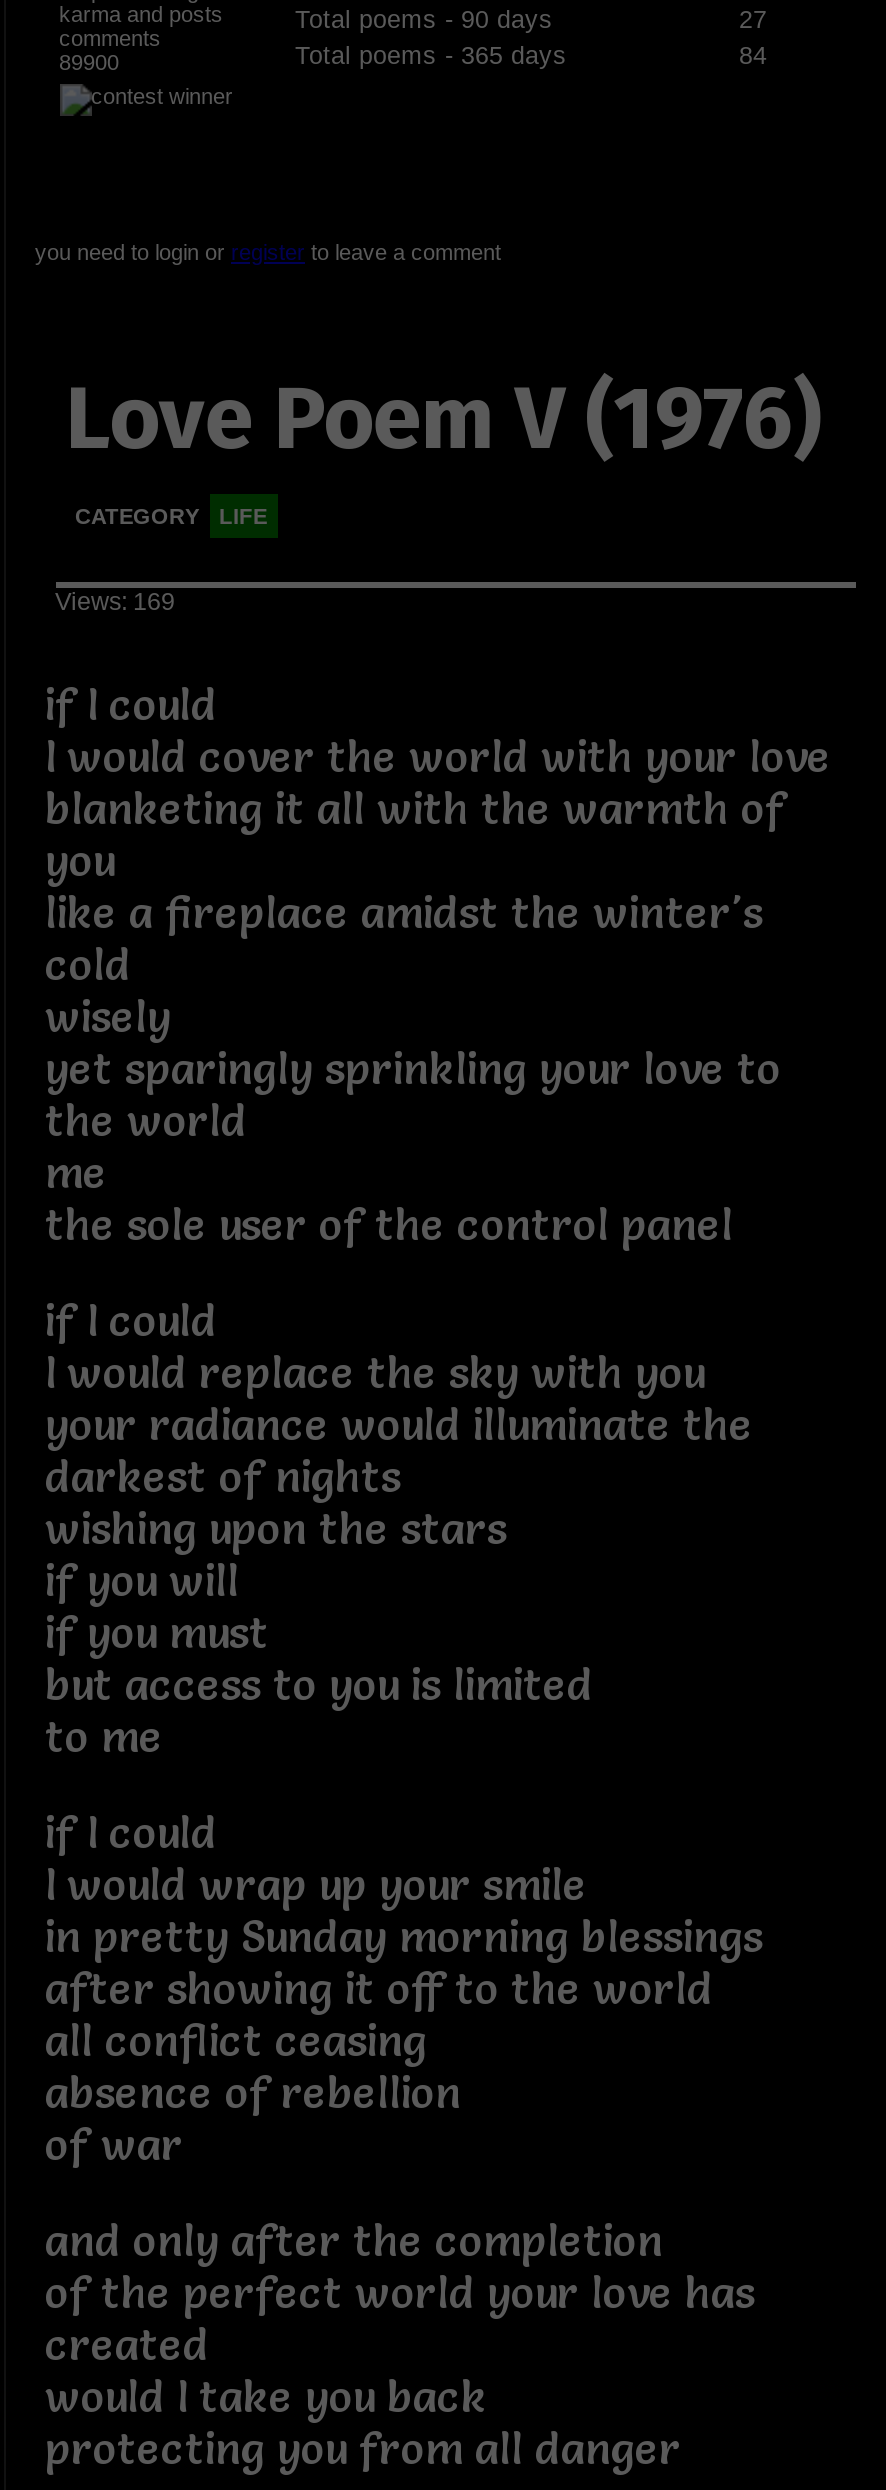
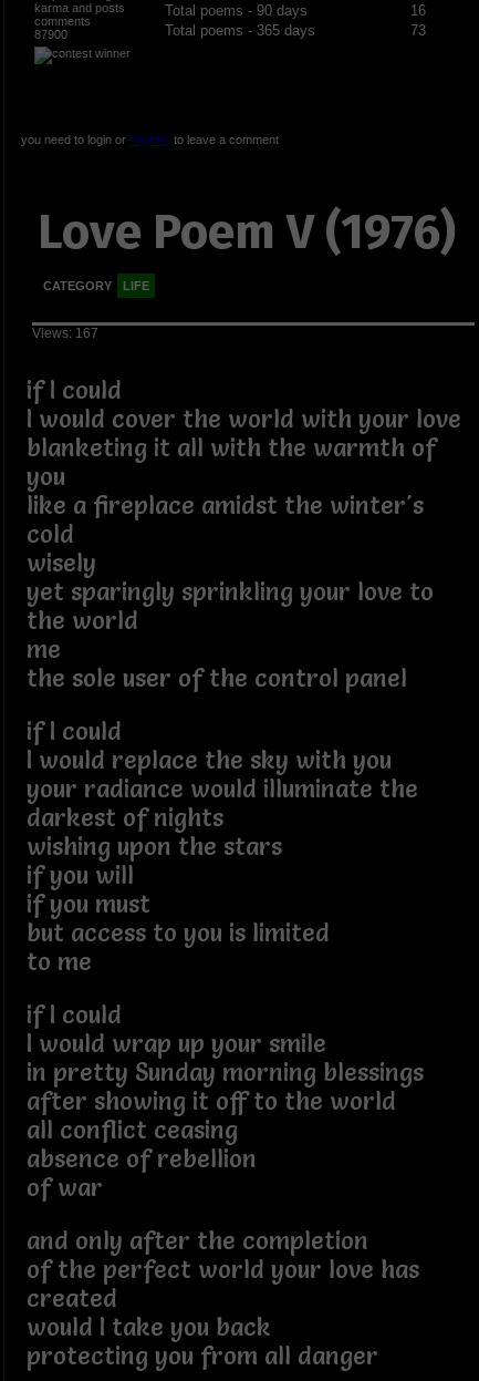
- 27
+ 16

- 89900
+ 87900

- 84
+ 73

- Views: 169
+ Views: 167
